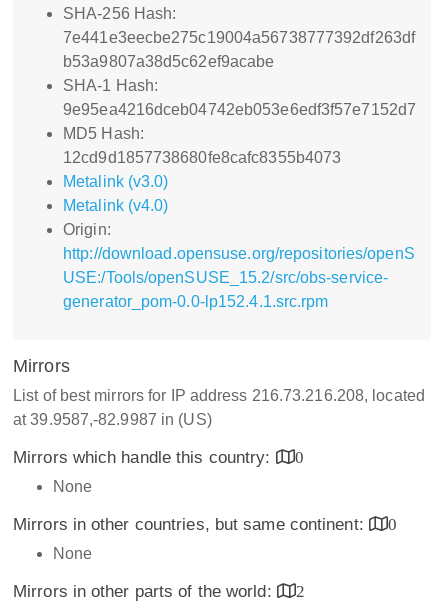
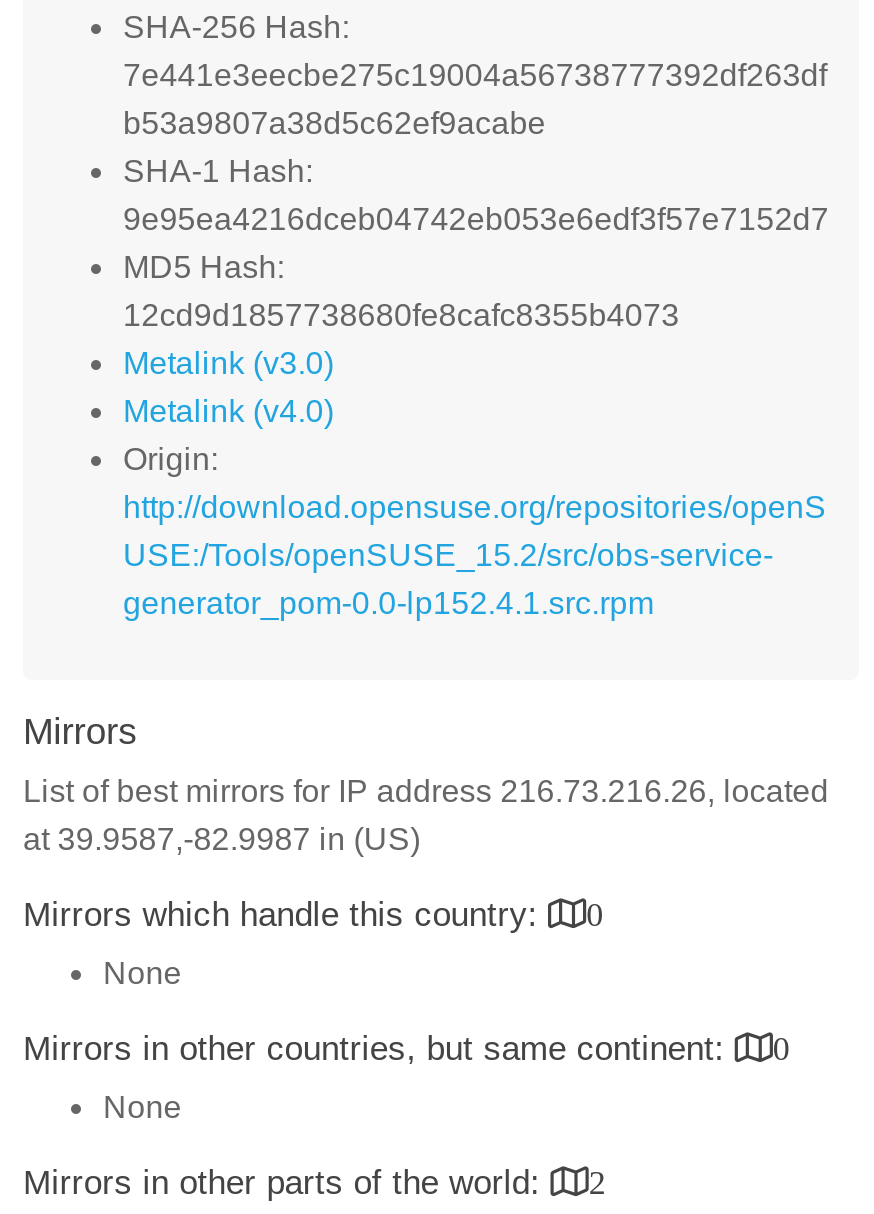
- List of best mirrors for IP address 216.73.216.208, located
+ List of best mirrors for IP address 216.73.216.26, located
